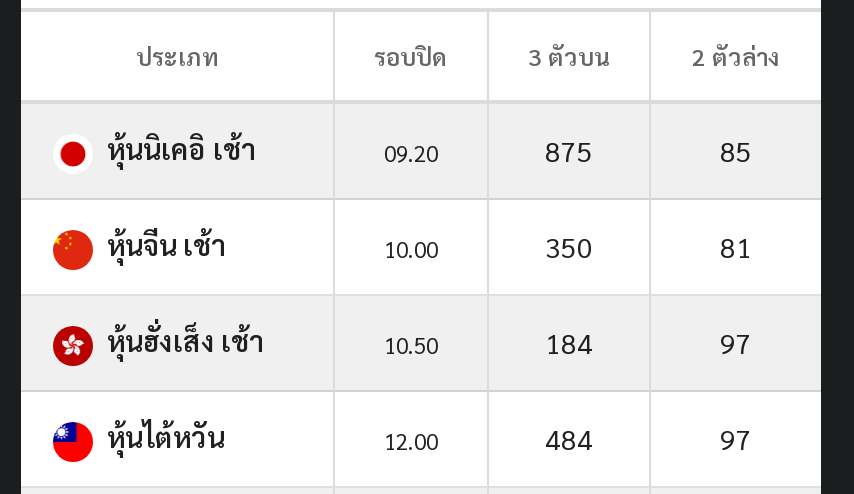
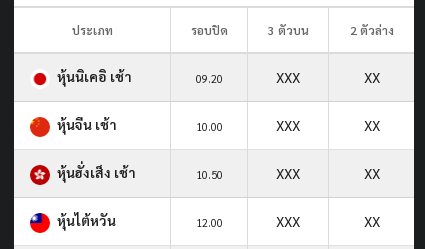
- 875
- 85
+ XXX
+ XX

- 350
- 81
+ XXX
+ XX

- 184
- 97
+ XXX
+ XX

- 484
- 97
+ XXX
+ XX
